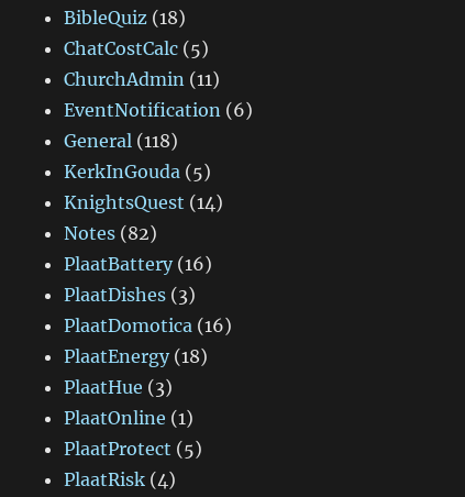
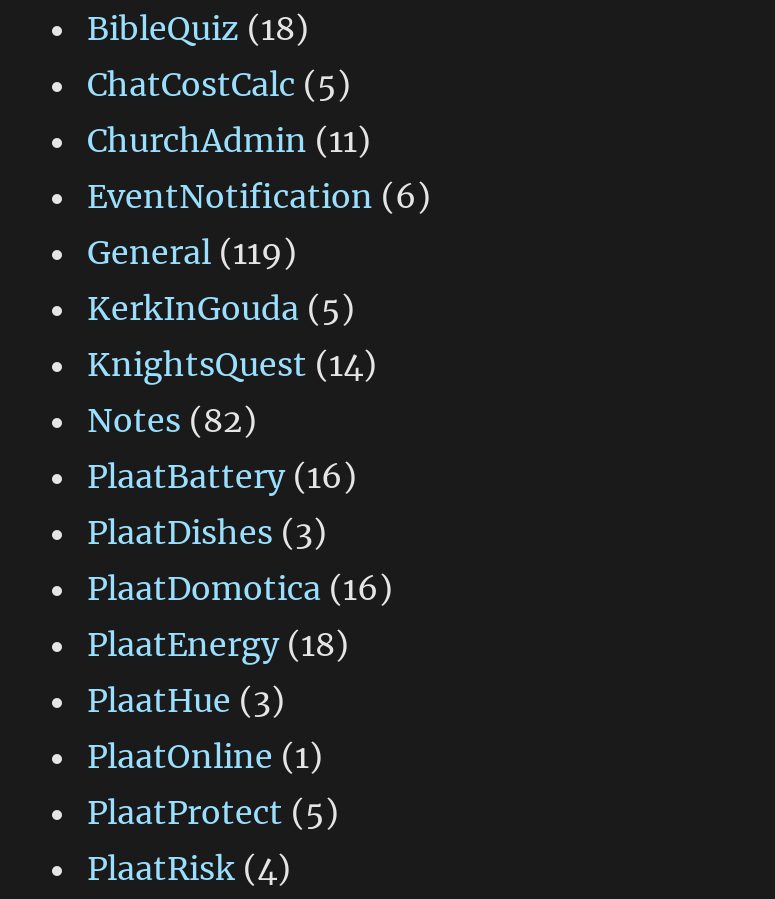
- General (118)
+ General (119)
